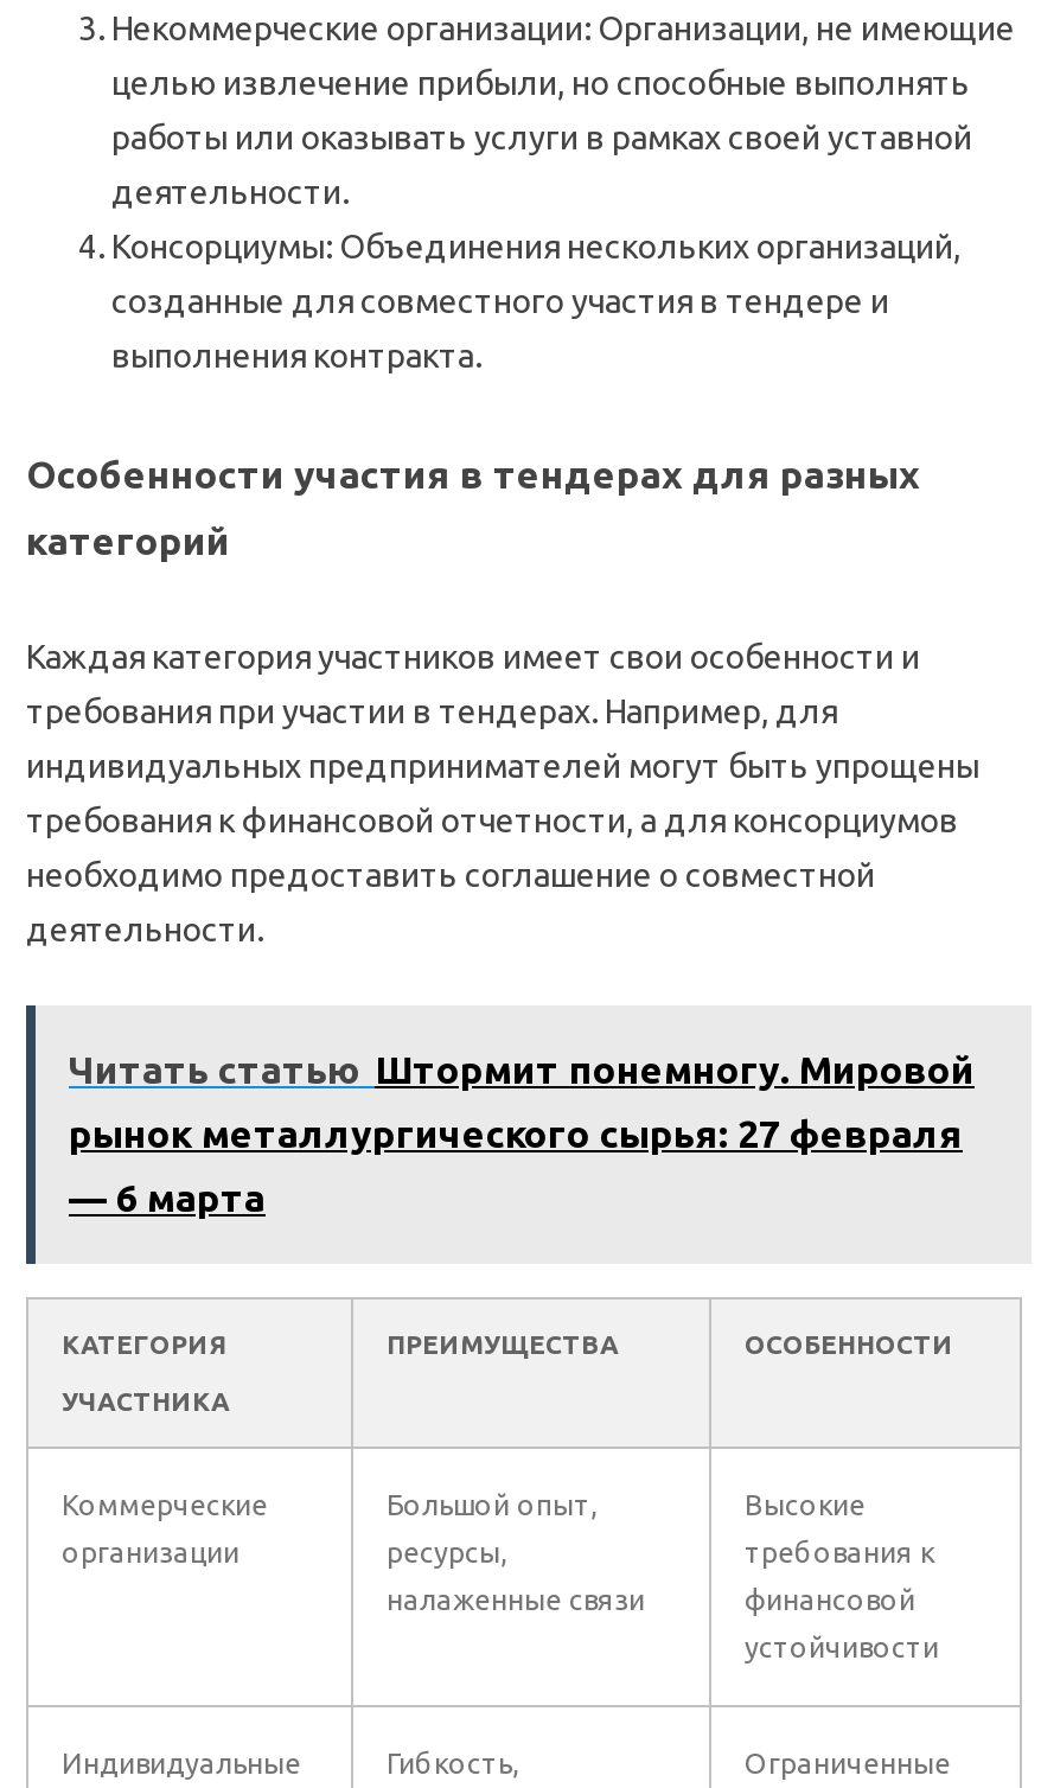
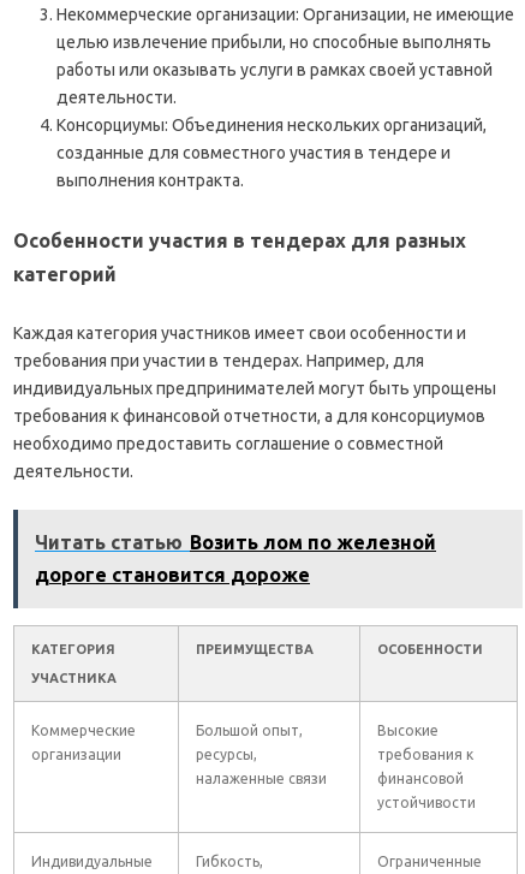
- Читать статью Штормит понемногу. Мировой
- рынок металлургического сырья: 27 февраля
- — 6 марта
+ Читать статью Возить лом по железной
+ дороге становится дороже
